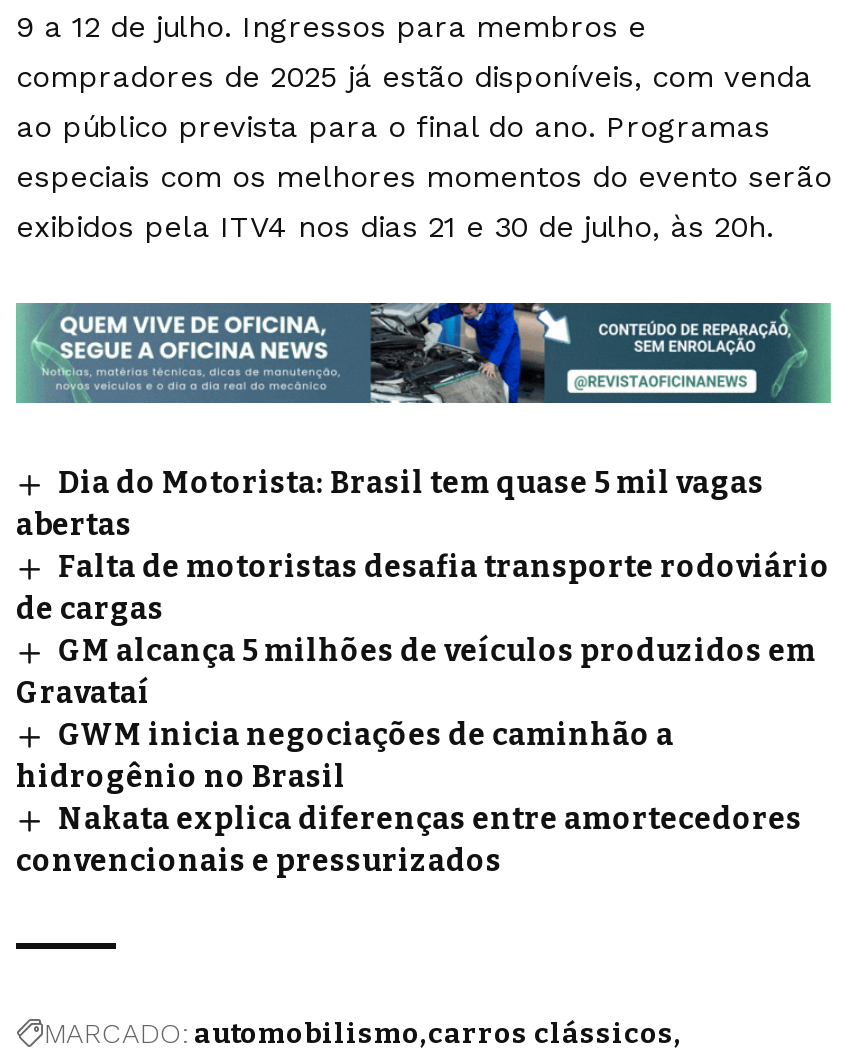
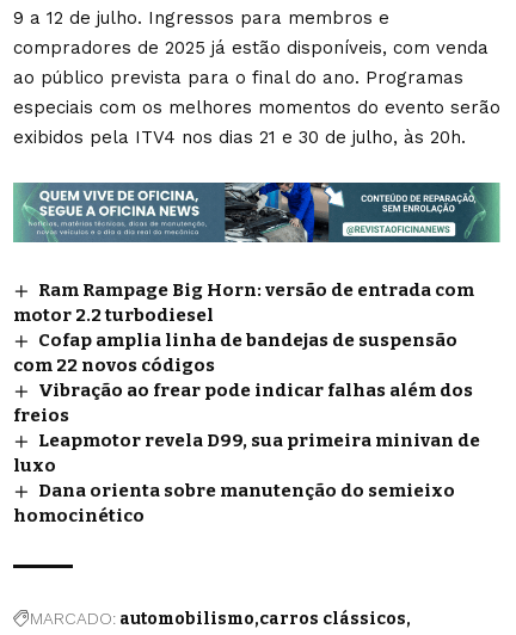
- Dia do Motorista: Brasil tem quase 5 mil vagas
- abertas
- Falta de motoristas desafia transporte rodoviário
- de cargas
- GM alcança 5 milhões de veículos produzidos em
- Gravataí
- GWM inicia negociações de caminhão a
- hidrogênio no Brasil
- Nakata explica diferenças entre amortecedores
- convencionais e pressurizados
+ Ram Rampage Big Horn: versão de entrada com
+ motor 2.2 turbodiesel
+ Cofap amplia linha de bandejas de suspensão
+ com 22 novos códigos
+ Vibração ao frear pode indicar falhas além dos
+ freios
+ Leapmotor revela D99, sua primeira minivan de
+ luxo
+ Dana orienta sobre manutenção do semieixo
+ homocinético
